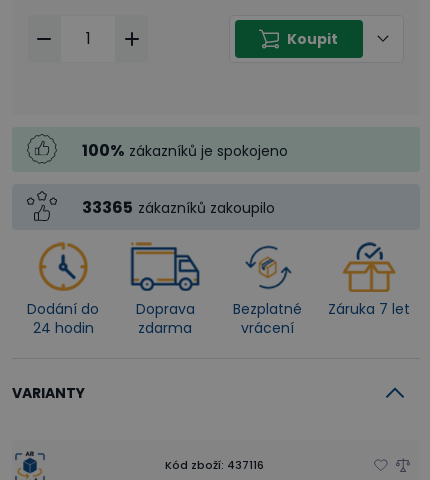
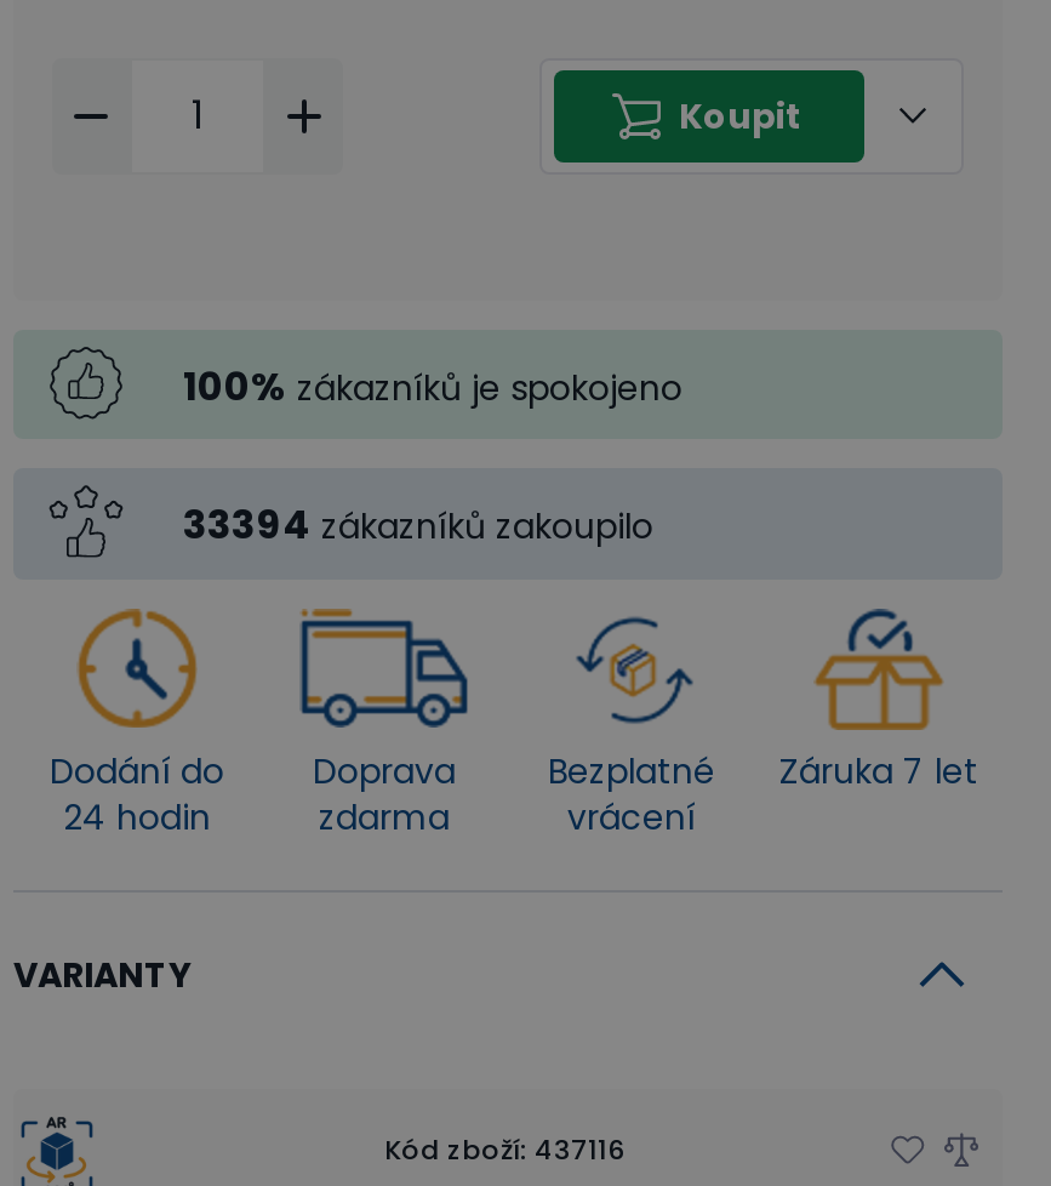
- 33365 zákazníků zakoupilo
+ 33394 zákazníků zakoupilo
